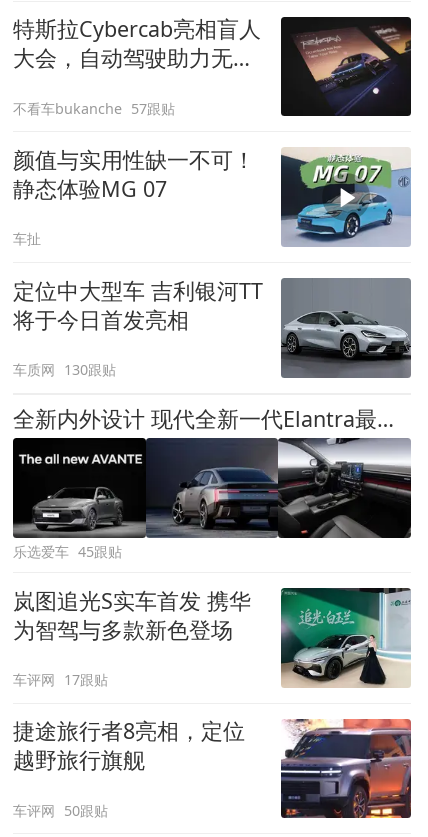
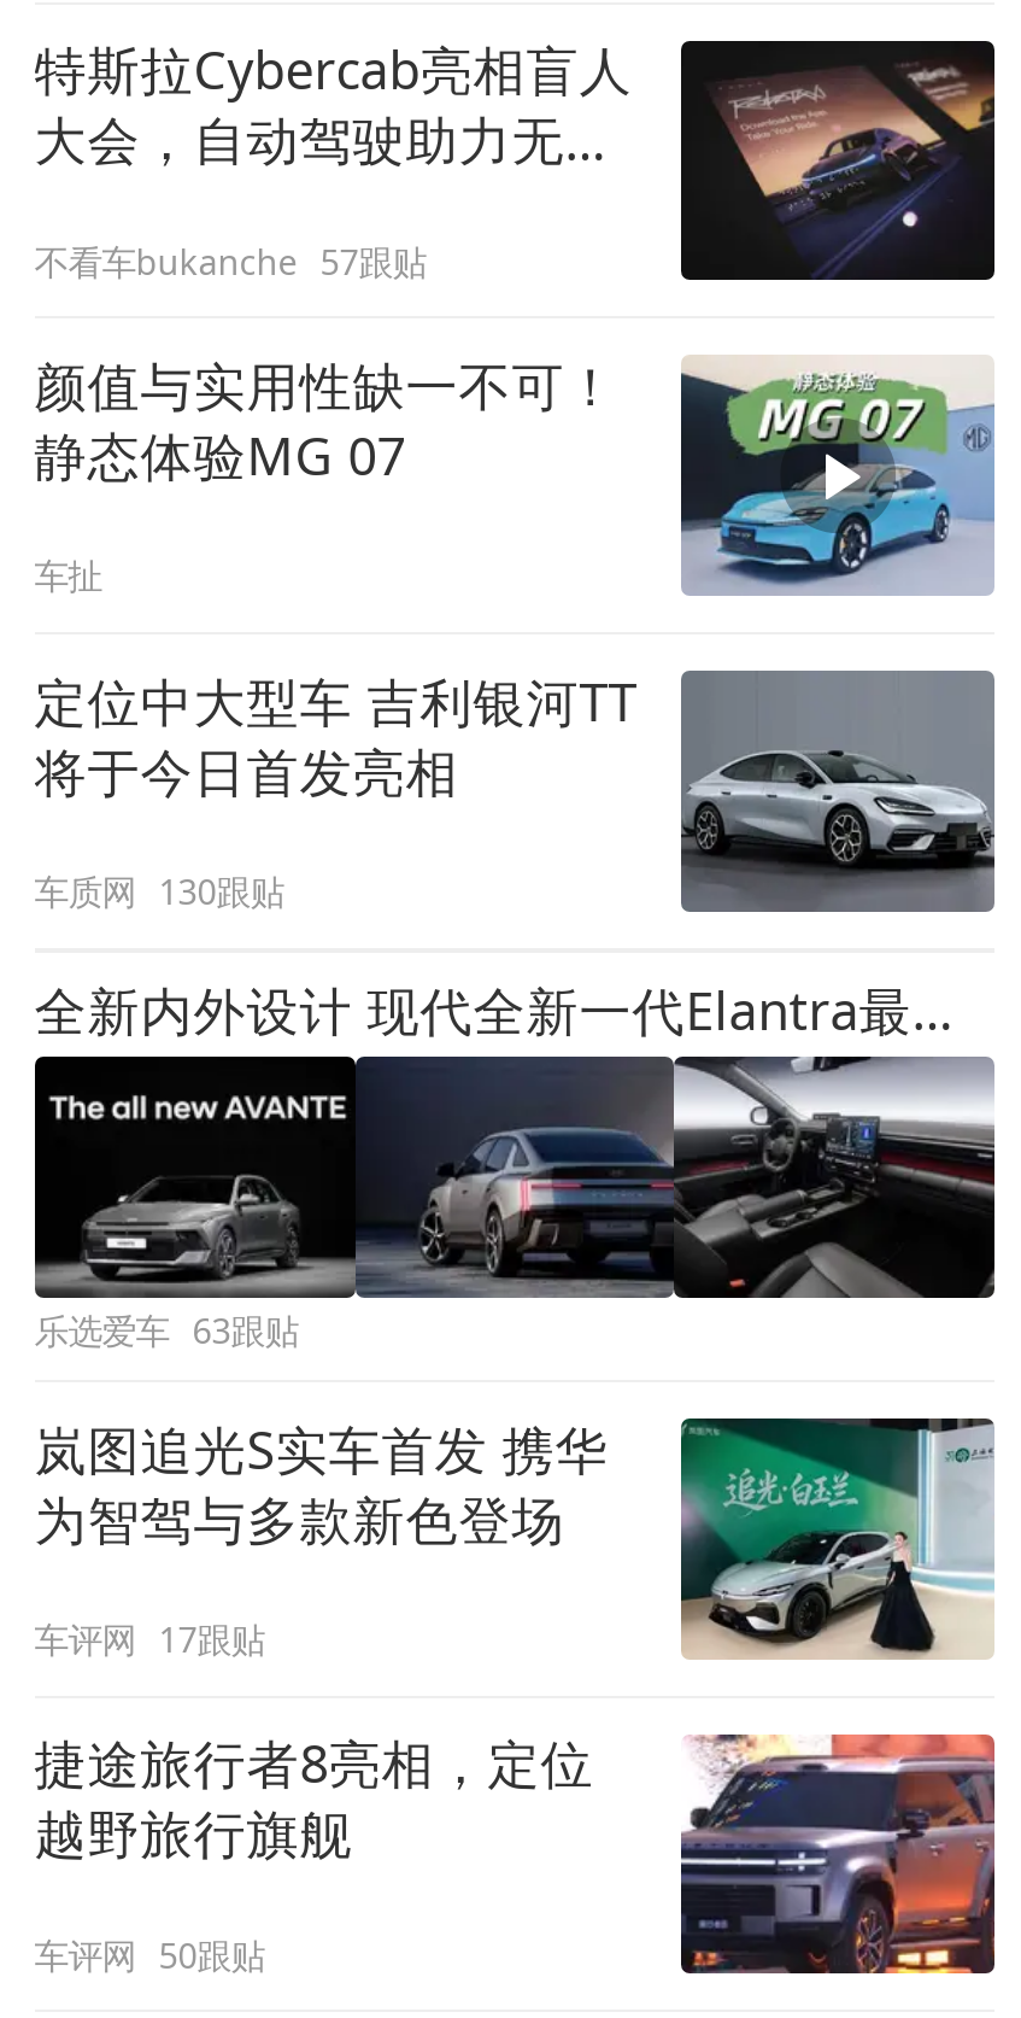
- 乐选爱车 45跟贴
+ 乐选爱车 63跟贴
